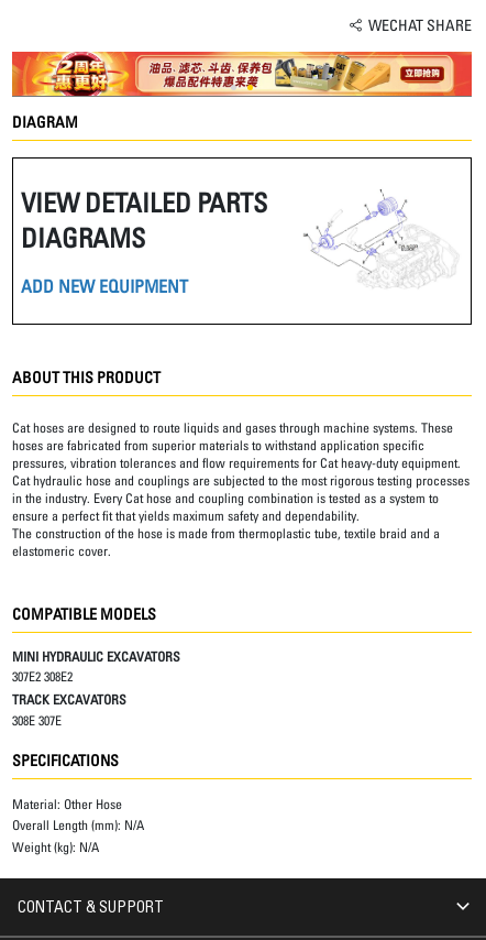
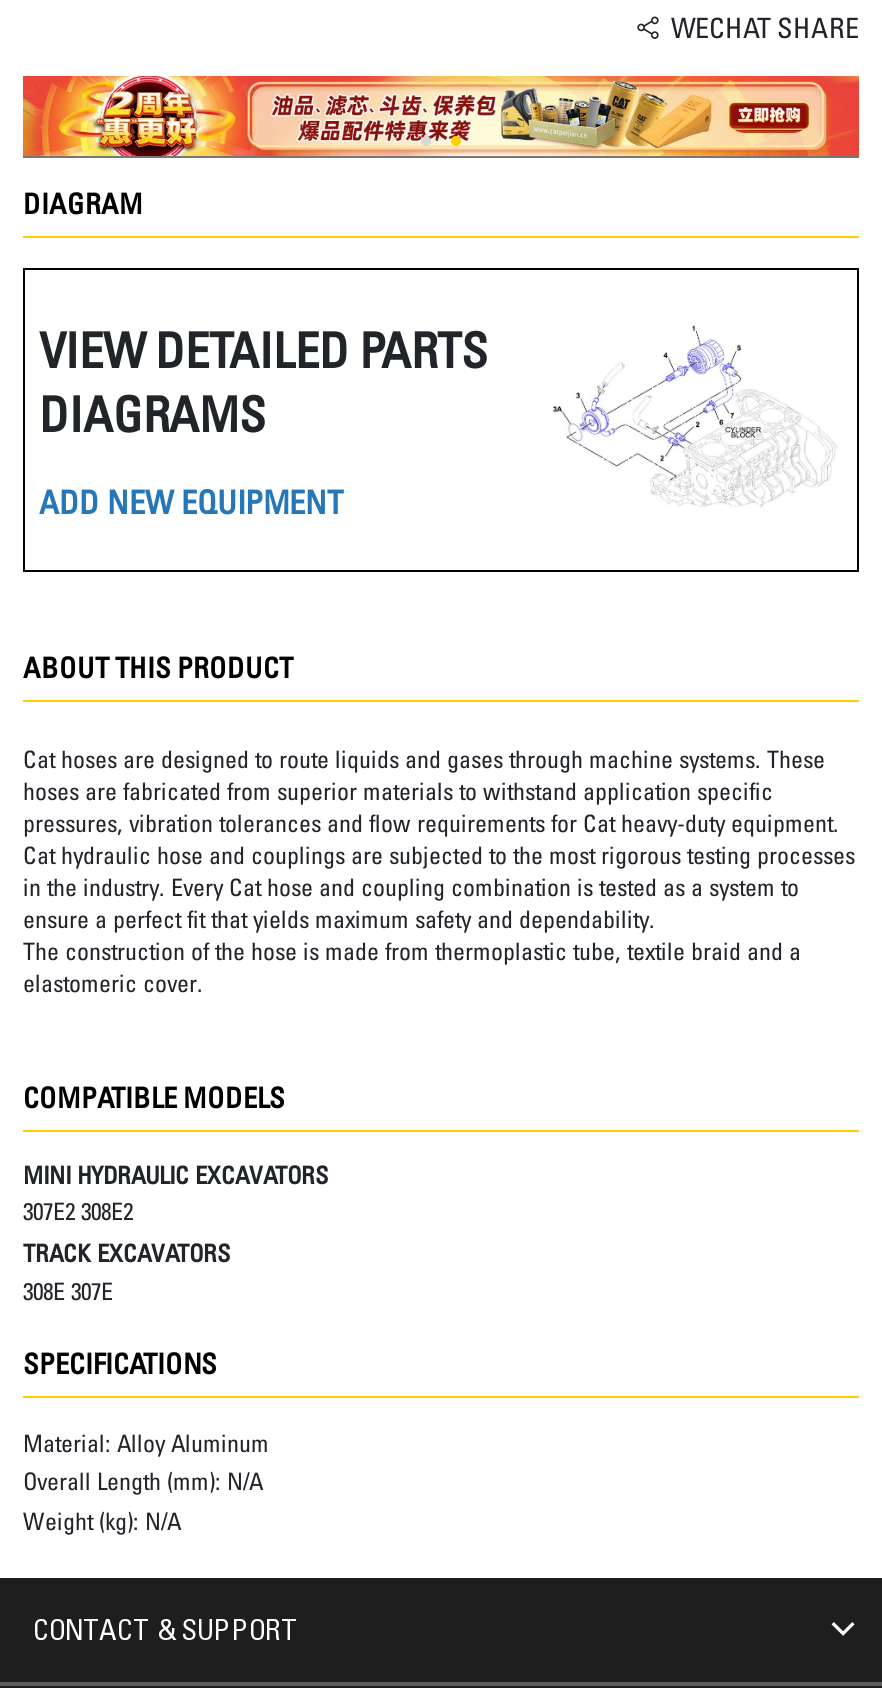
- Material: Other Hose
+ Material: Alloy Aluminum
